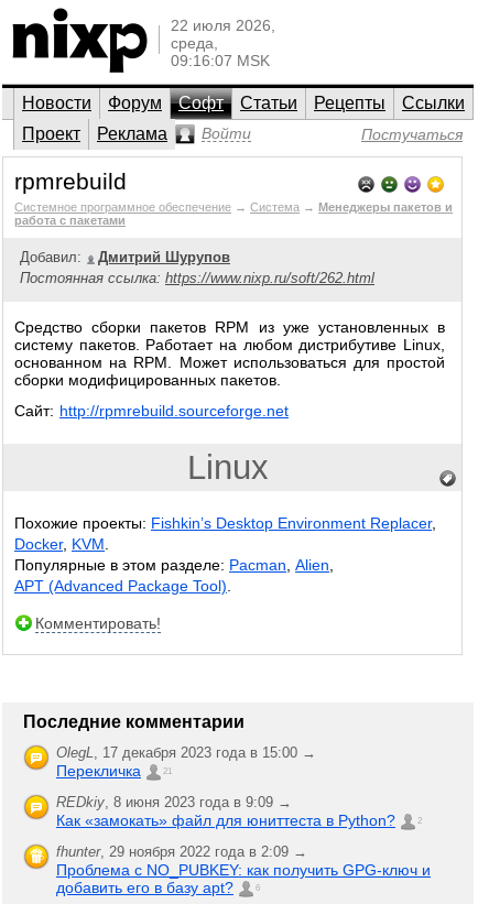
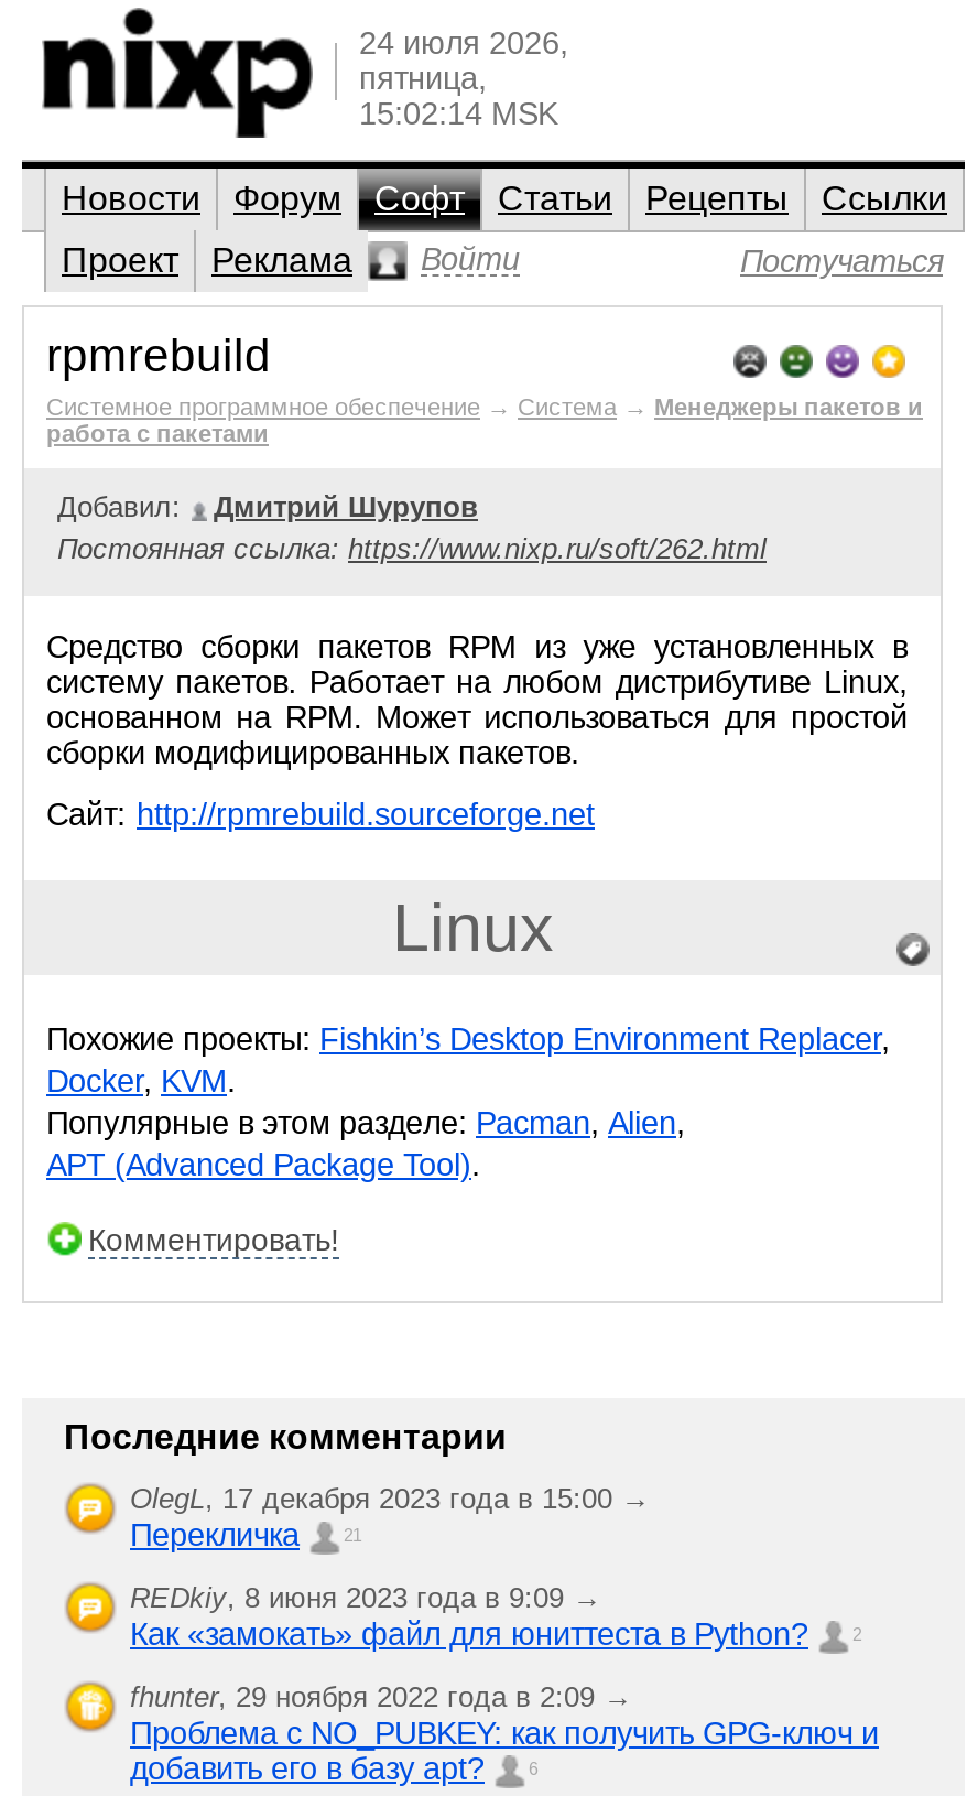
- 22 июля 2026,
- среда,
- 09:16:07 MSK
+ 24 июля 2026,
+ пятница,
+ 15:02:14 MSK
